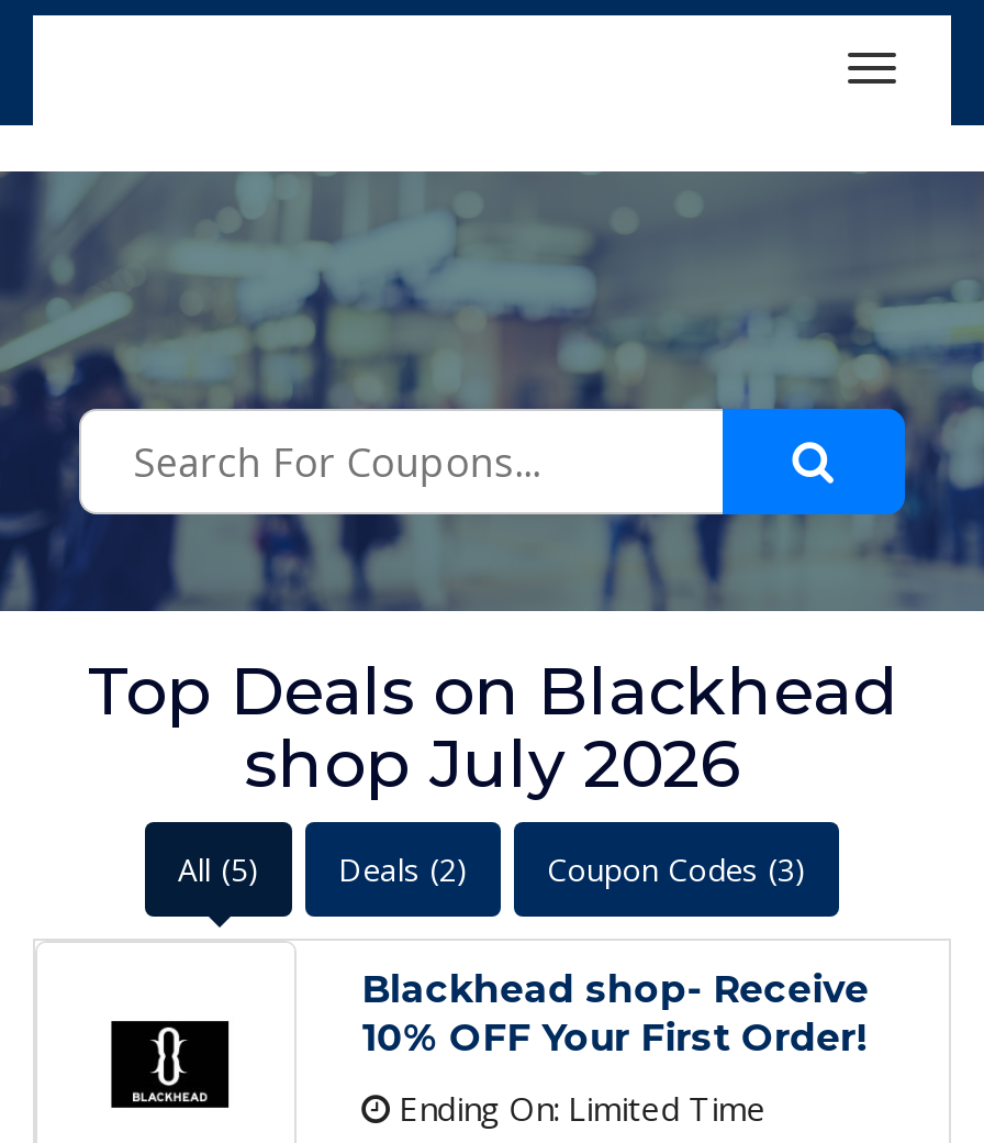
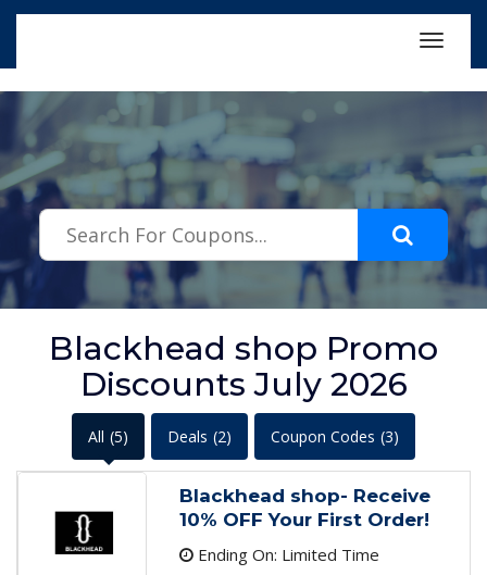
- Top Deals on Blackhead
- shop July 2026
+ Blackhead shop Promo
+ Discounts July 2026
